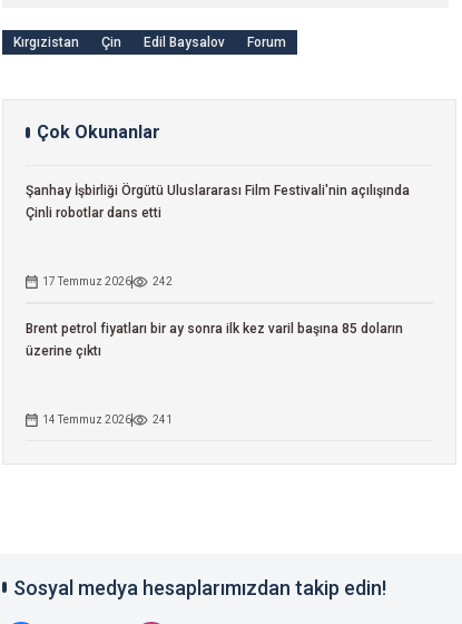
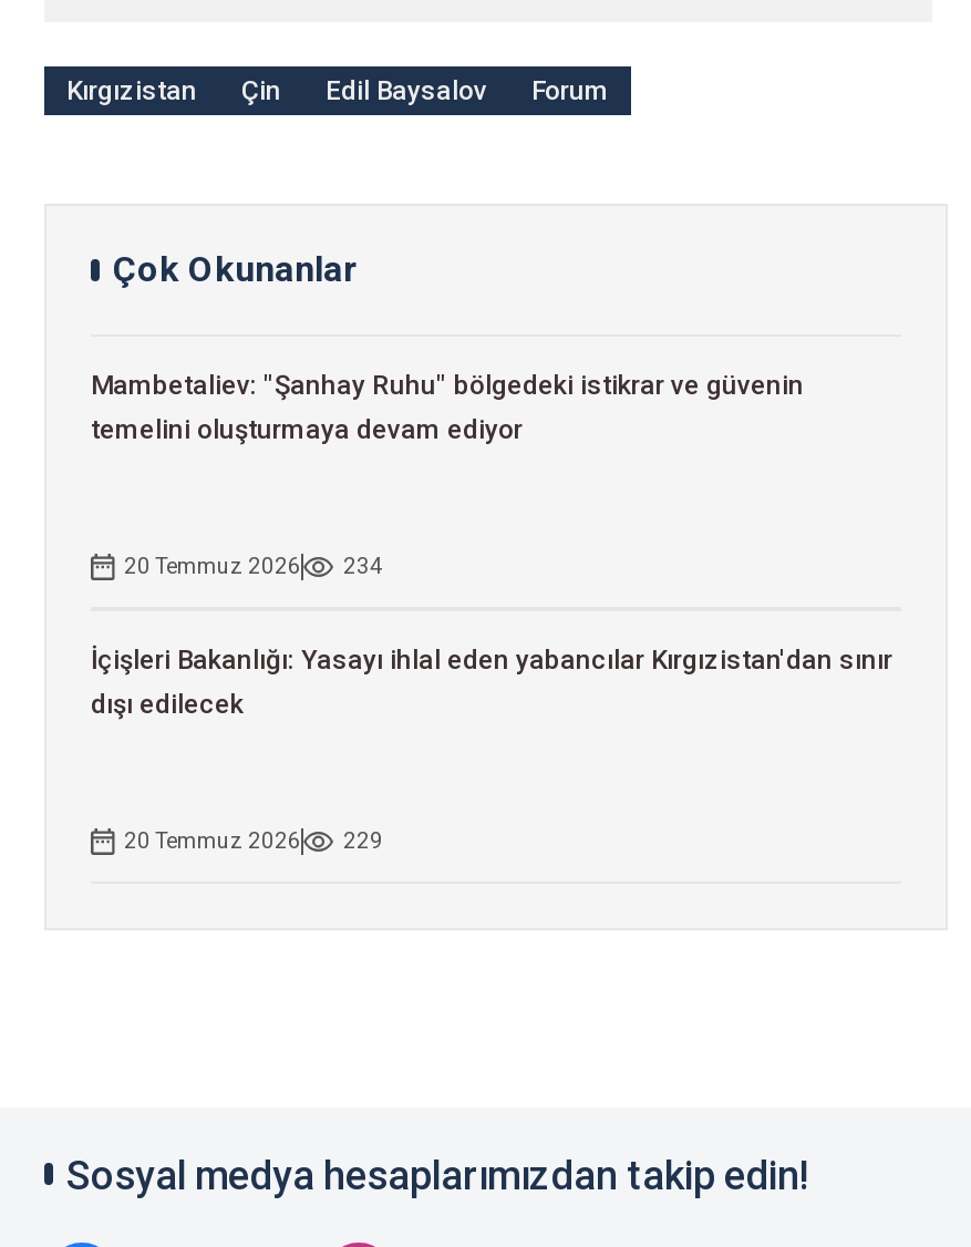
- Şanhay İşbirliği Örgütü Uluslararası Film Festivali'nin açılışında
- Çinli robotlar dans etti
+ Mambetaliev: "Şanhay Ruhu" bölgedeki istikrar ve güvenin
+ temelini oluşturmaya devam ediyor

- 17 Temmuz 2026
- 242
+ 20 Temmuz 2026
+ 234

- Brent petrol fiyatları bir ay sonra ilk kez varil başına 85 doların
- üzerine çıktı
+ İçişleri Bakanlığı: Yasayı ihlal eden yabancılar Kırgızistan'dan sınır
+ dışı edilecek

- 14 Temmuz 2026
- 241
+ 20 Temmuz 2026
+ 229
